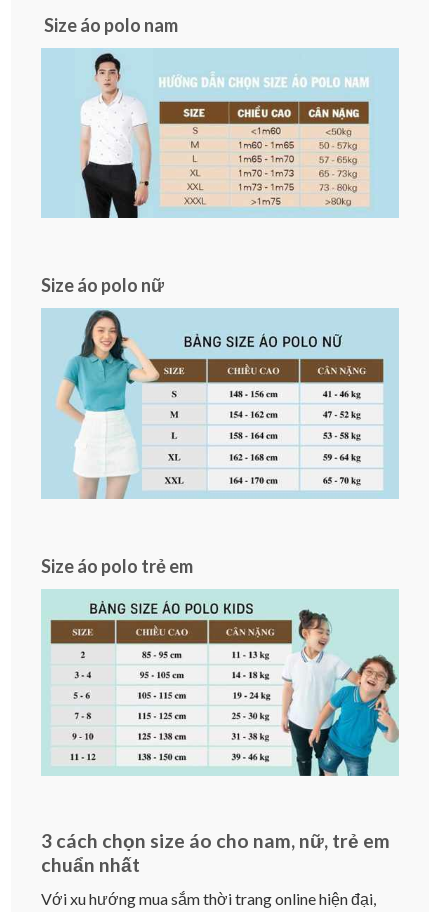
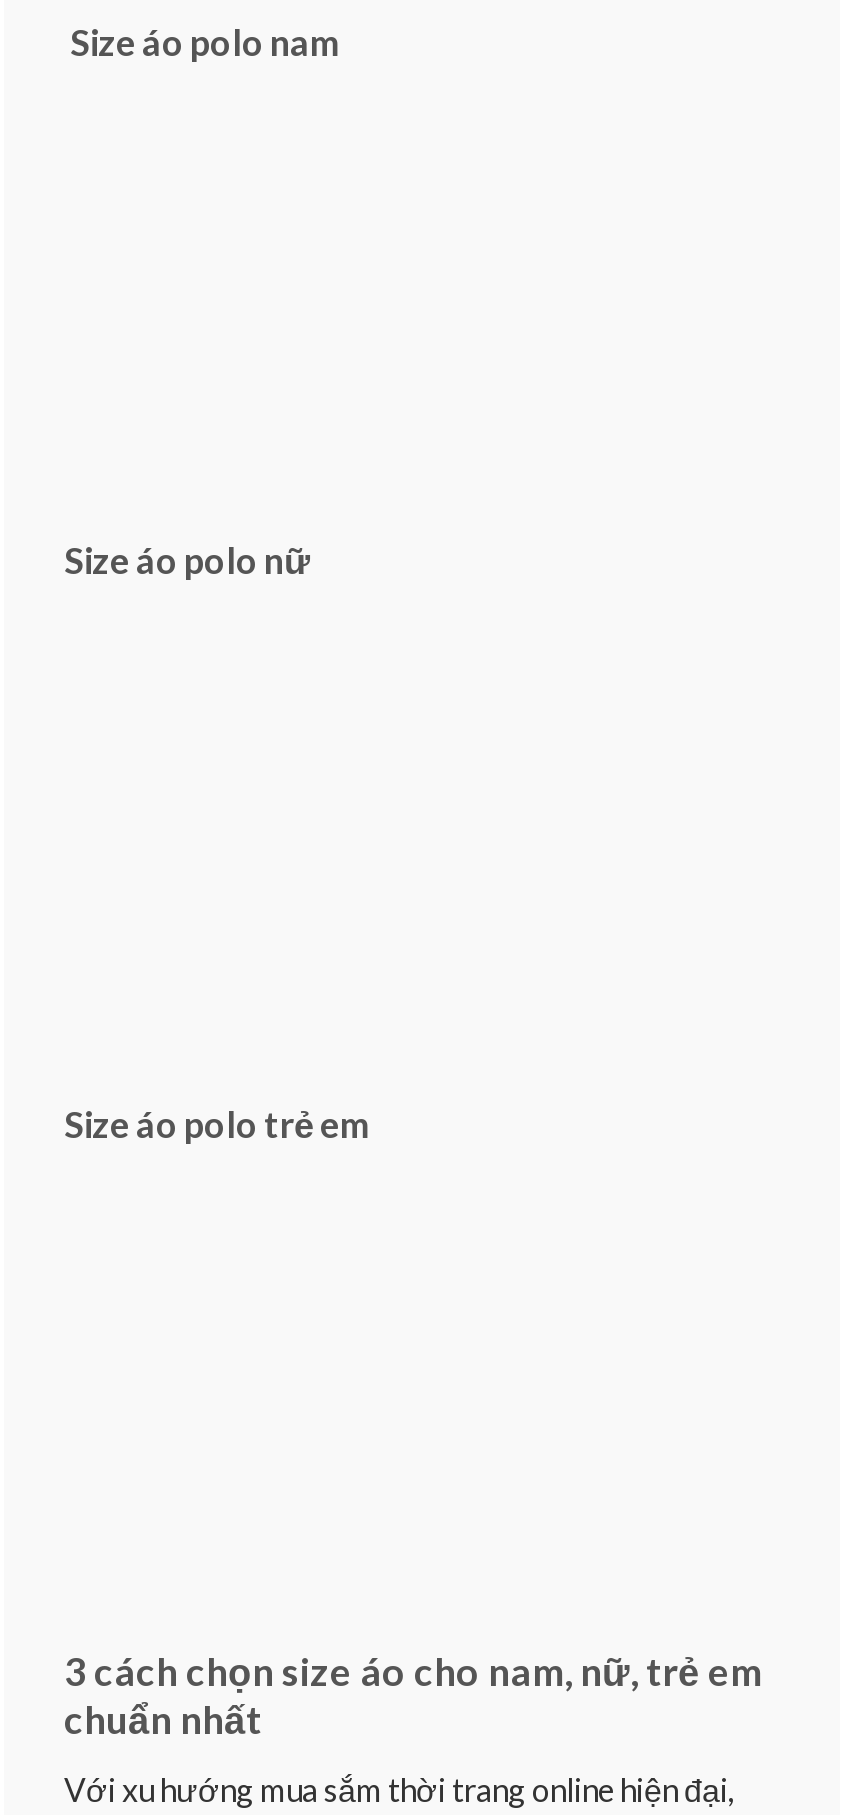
- [image]

- [image]

- [image]
